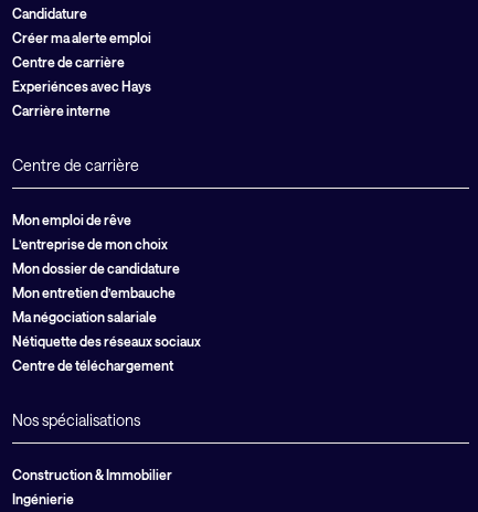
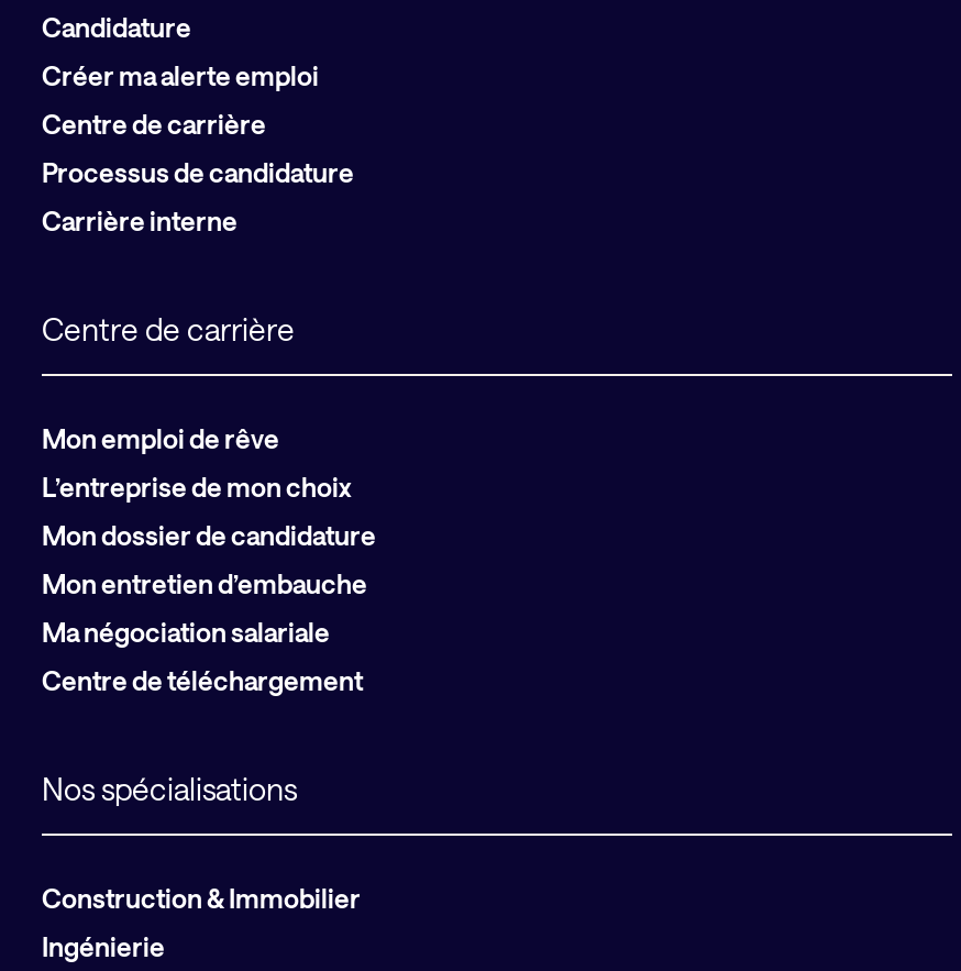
- Experiénces avec Hays
+ Processus de candidature

- Nétiquette des réseaux sociaux
